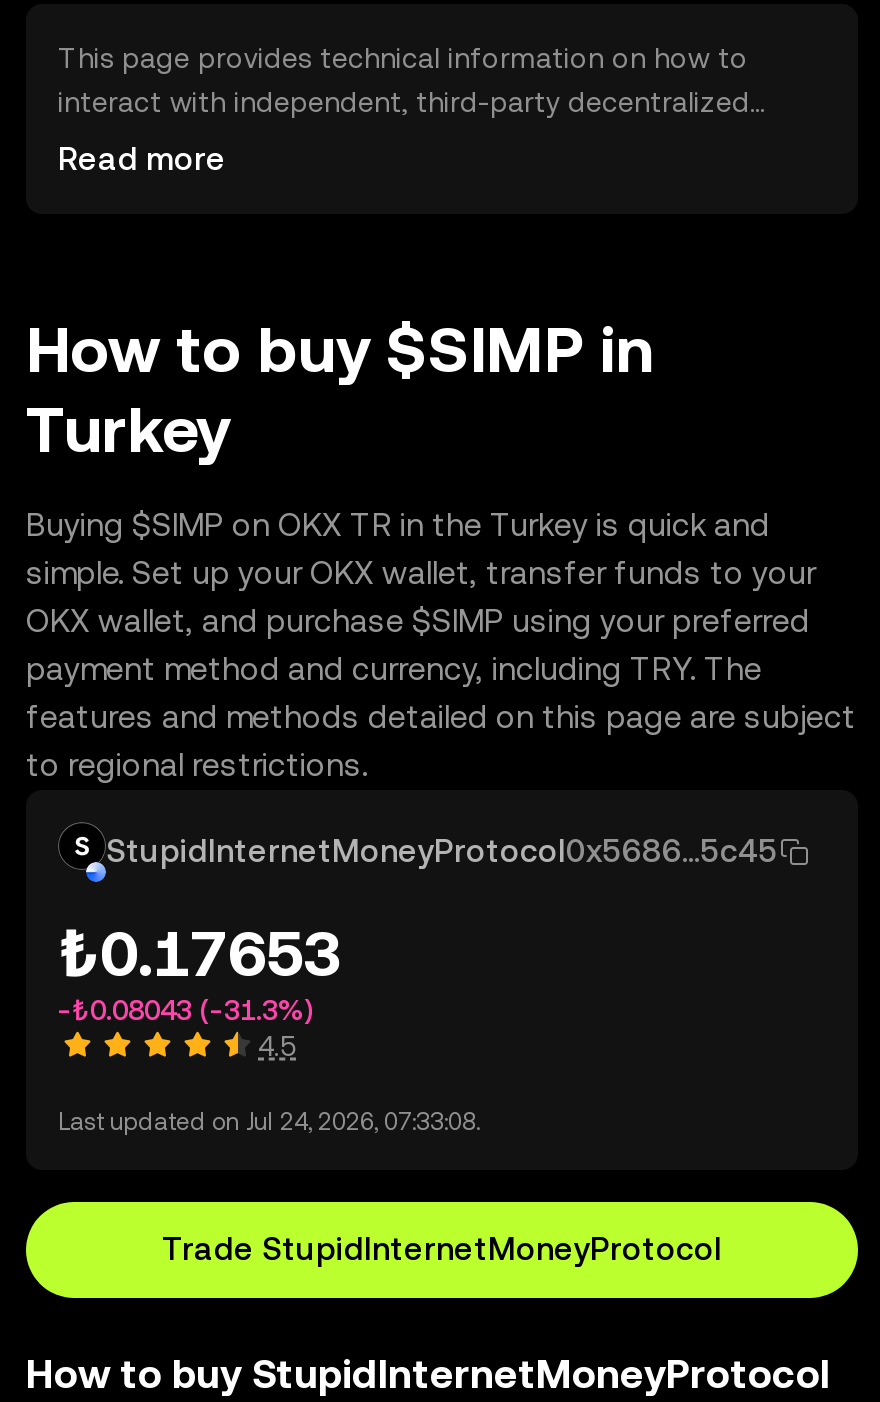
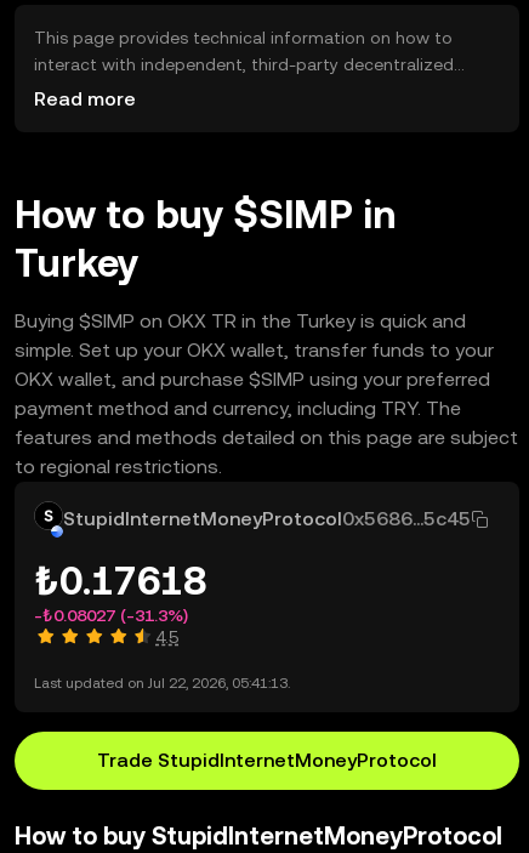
- ₺0.17653
+ ₺0.17618

- -₺0.08043 (-31.3%)
+ -₺0.08027 (-31.3%)

- Last updated on Jul 24, 2026, 07:33:08.
+ Last updated on Jul 22, 2026, 05:41:13.
